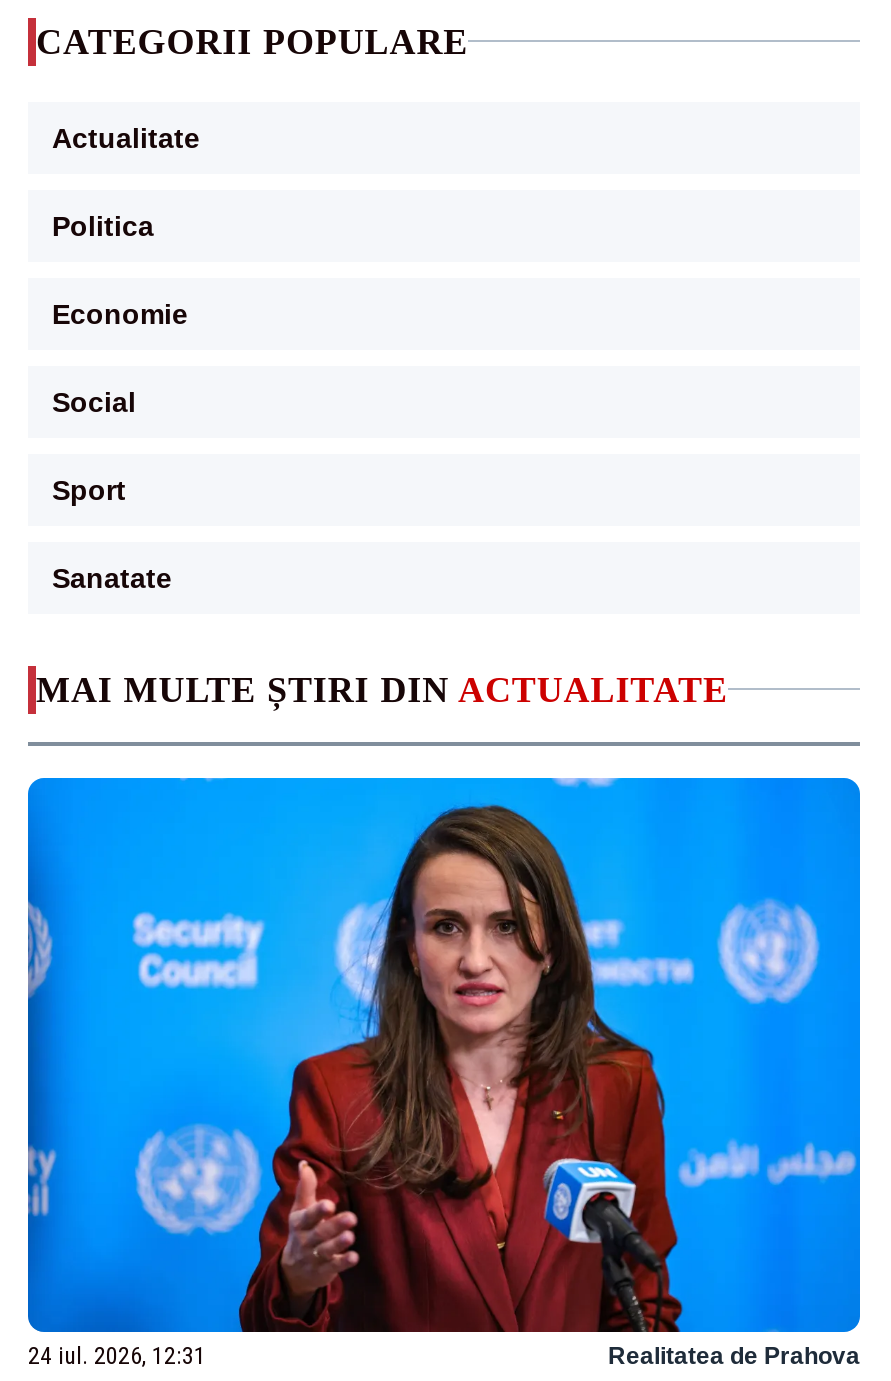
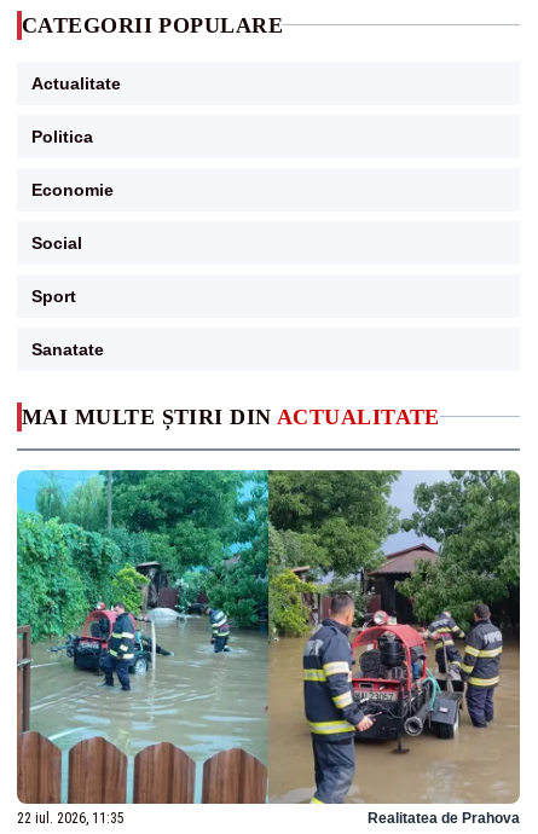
- [image]
- 24 iul. 2026, 12:31
+ [image]
+ 22 iul. 2026, 11:35
